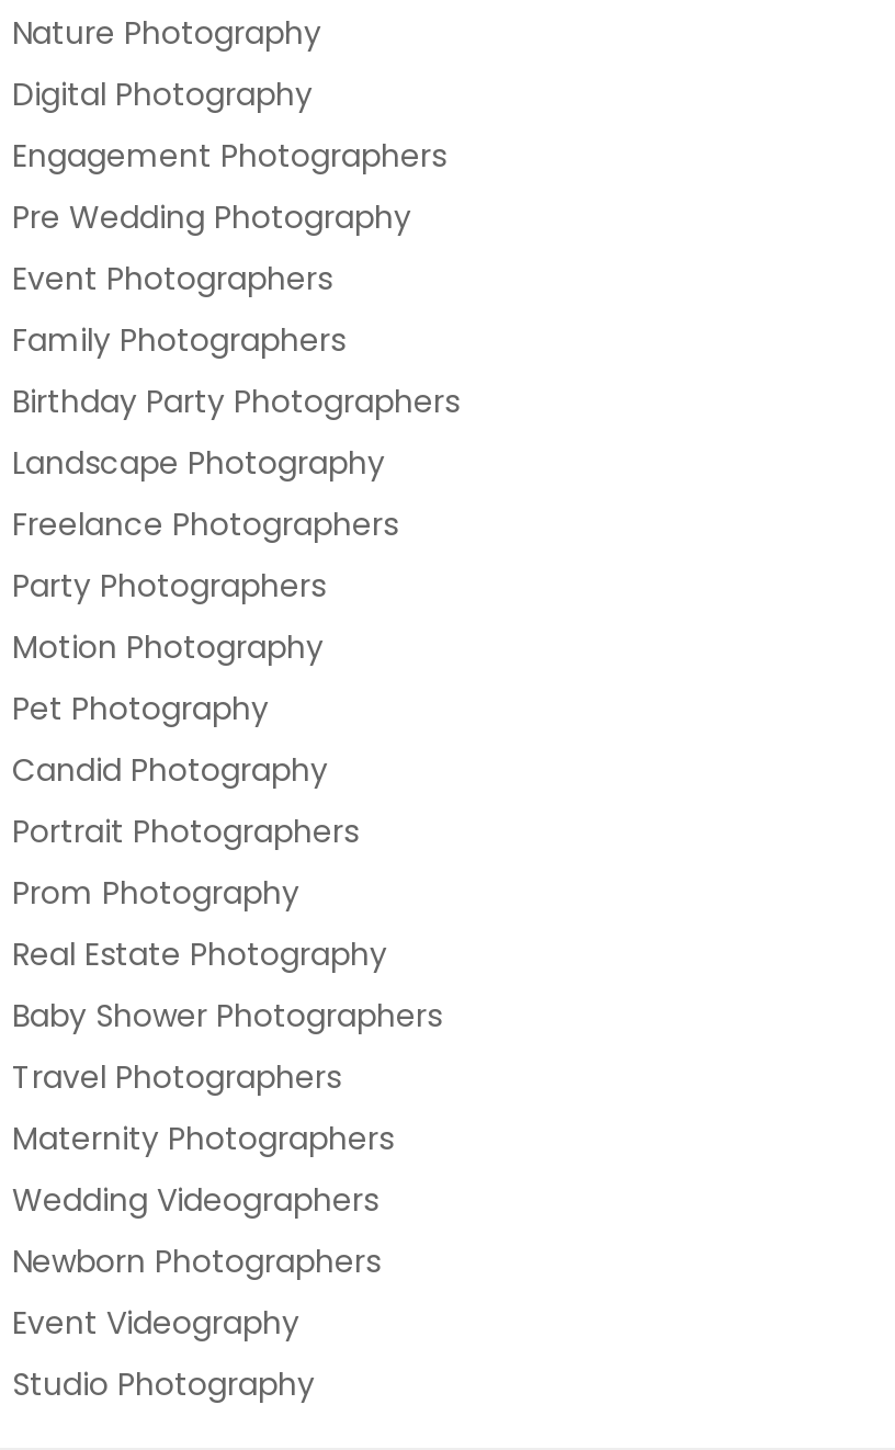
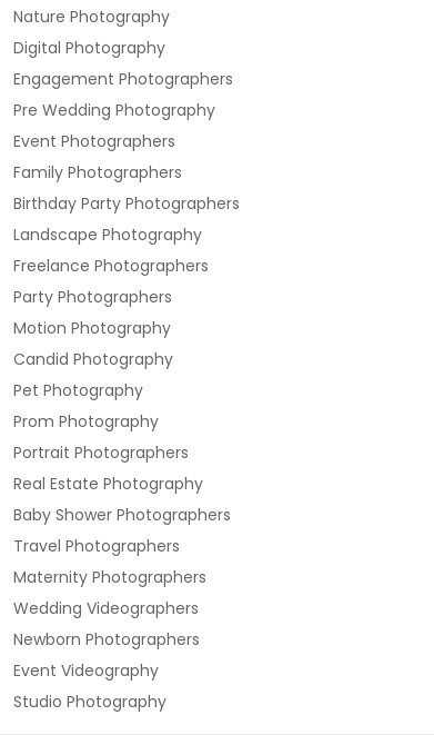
moved down: Pet Photography

moved up: Candid Photography

moved down: Portrait Photographers

moved up: Prom Photography
